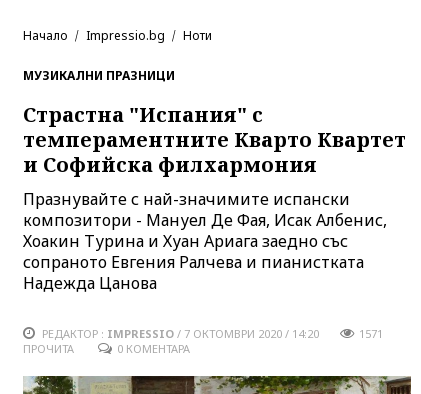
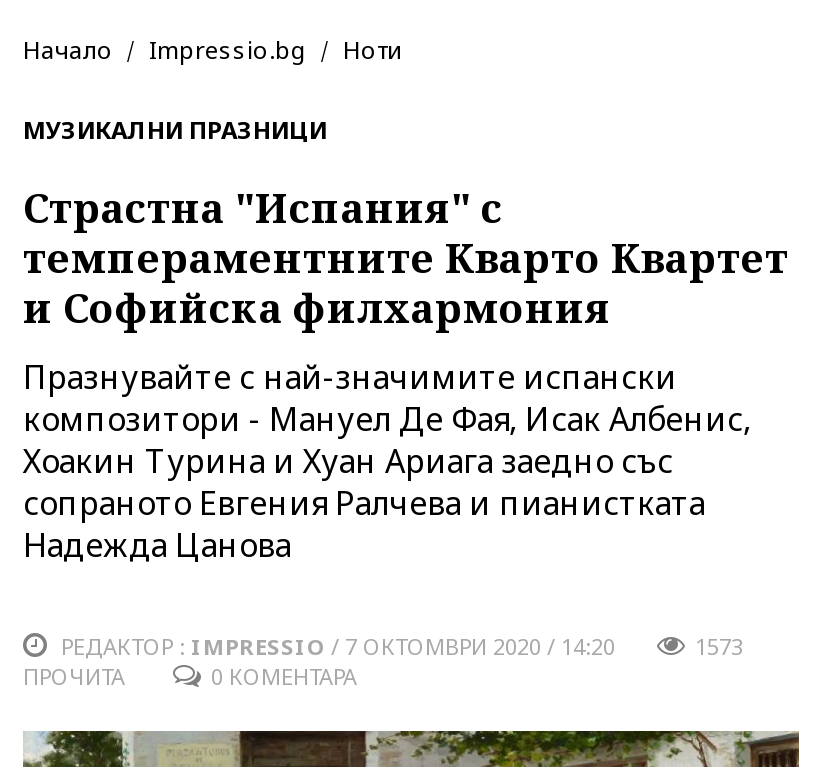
- 1571
+ 1573
